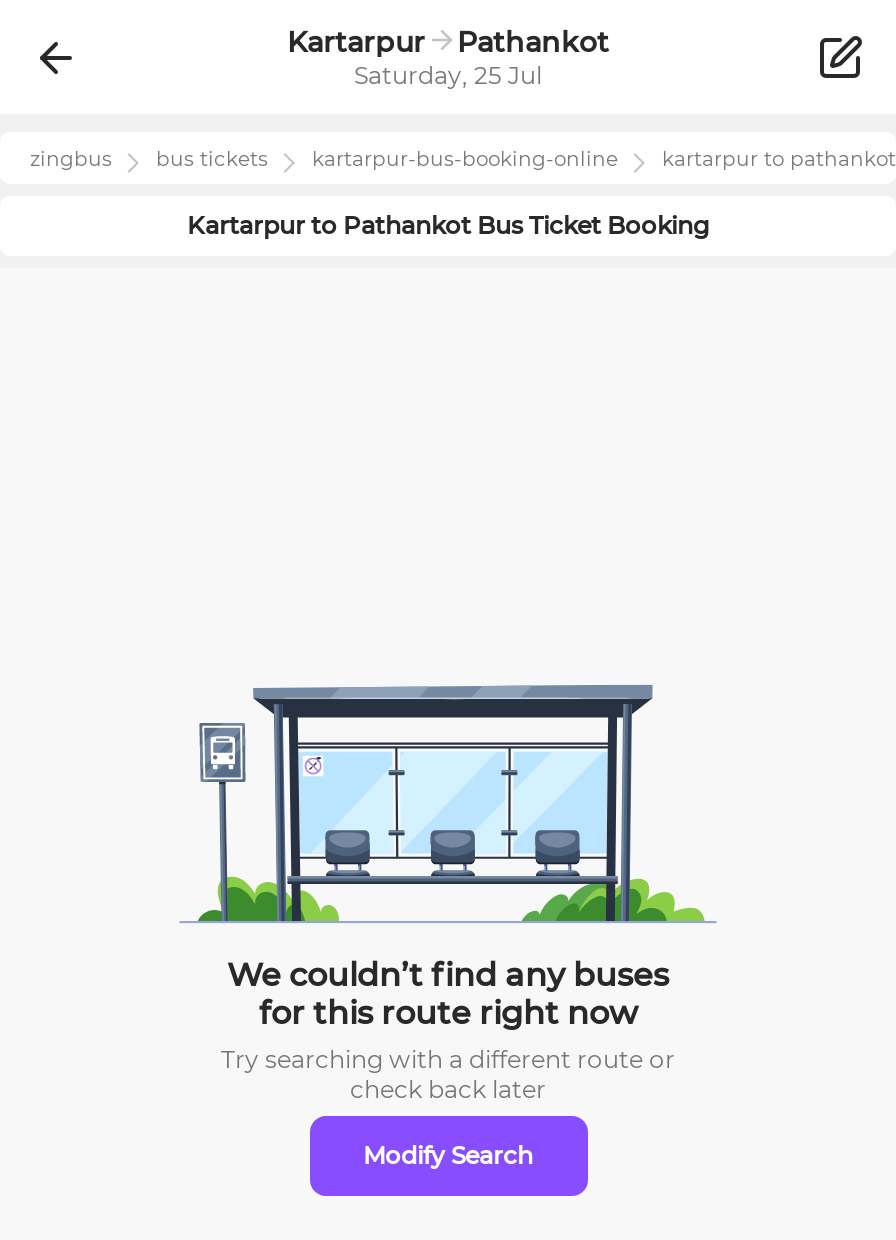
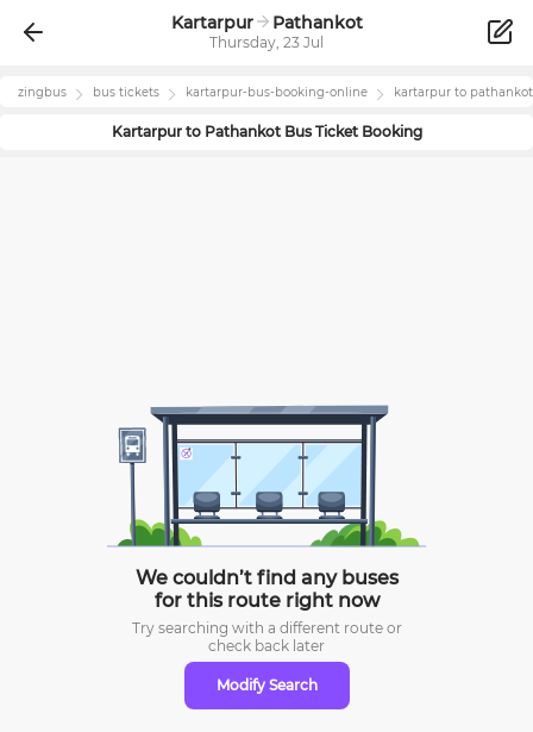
- Saturday, 25 Jul
+ Thursday, 23 Jul
